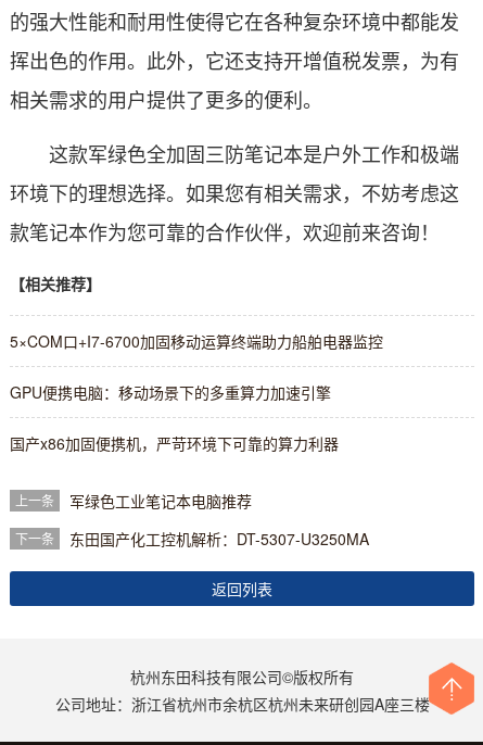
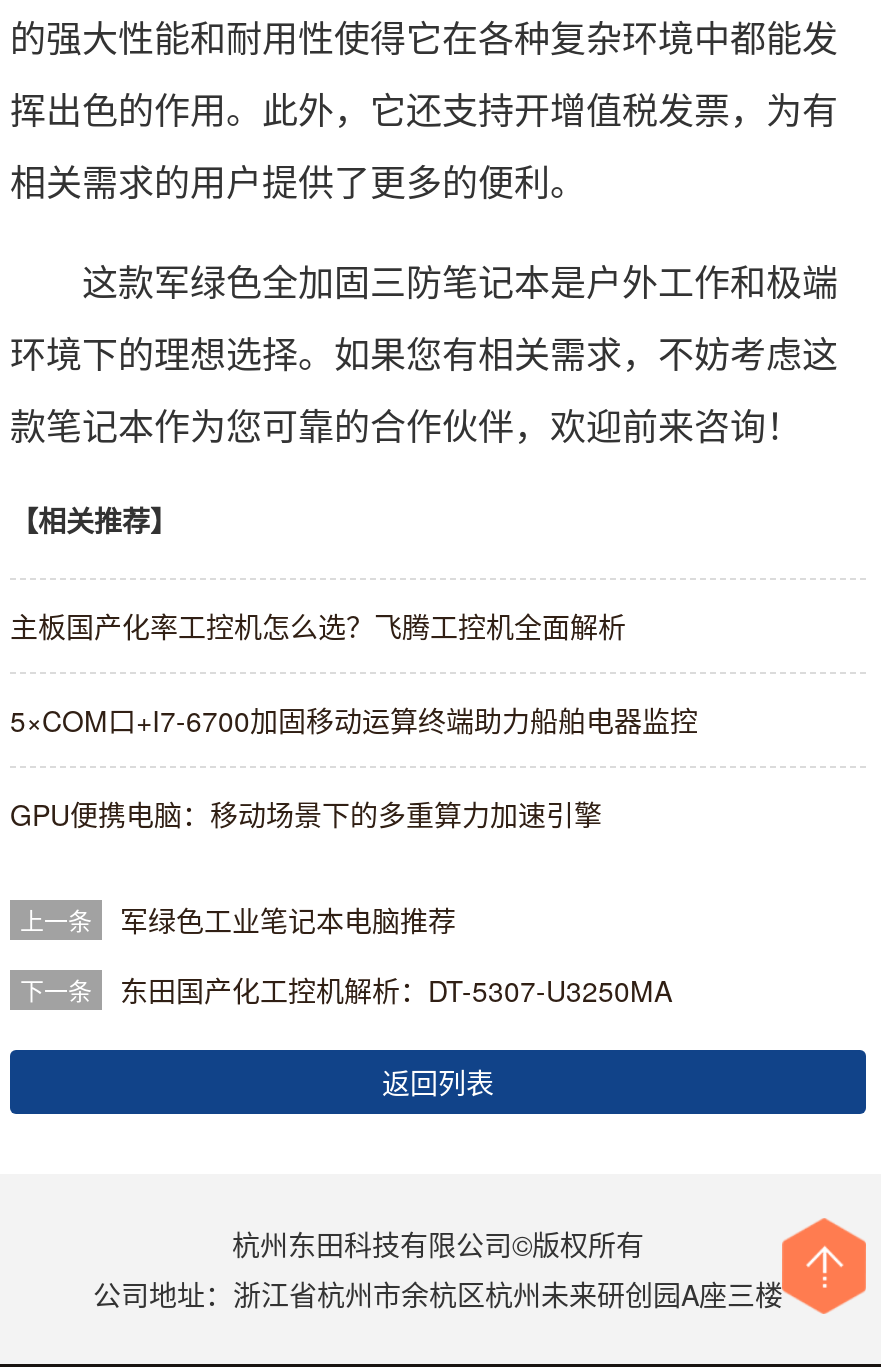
+ 主板国产化率工控机怎么选？飞腾工控机全面解析

moved down: 5×COM口+I7-6700加固移动运算终端助力船舶电器监控 | GPU便携电脑：移动场景下的多重算力加速引擎

- 国产x86加固便携机，严苛环境下可靠的算力利器
